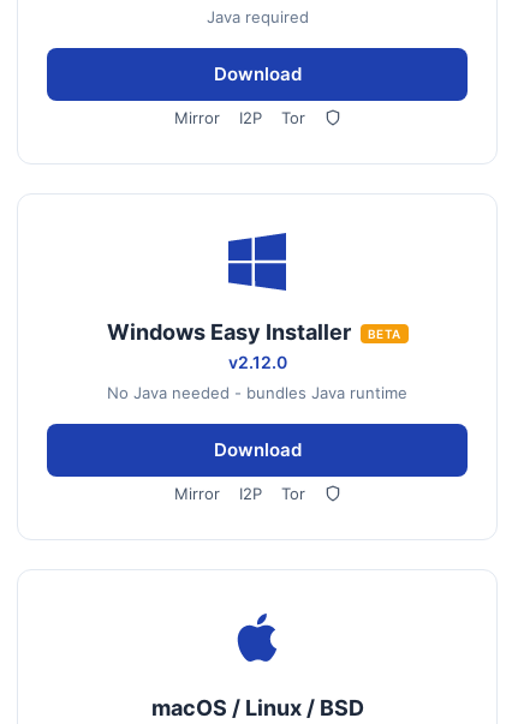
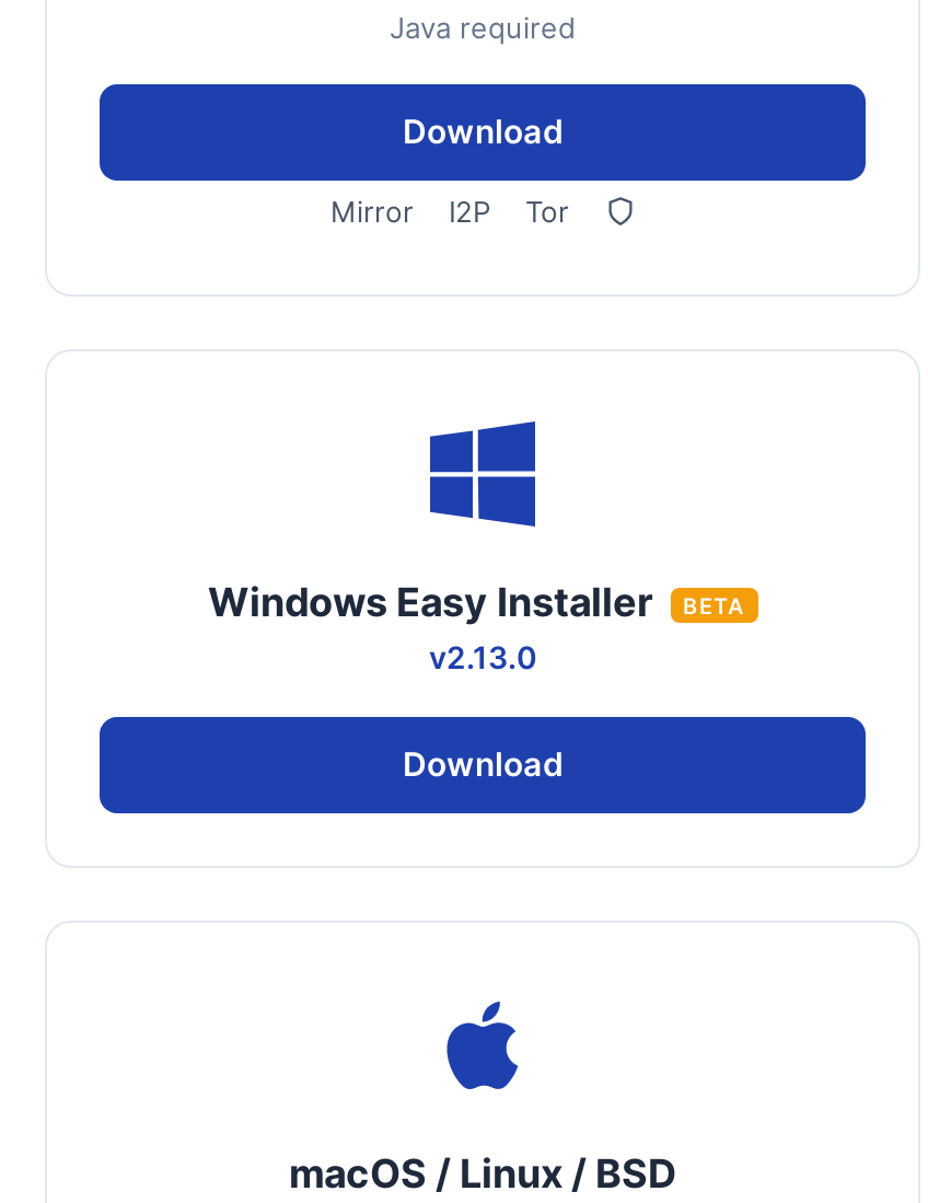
- v2.12.0
- No Java needed - bundles Java runtime
+ v2.13.0

- Mirror
- I2P
- Tor
